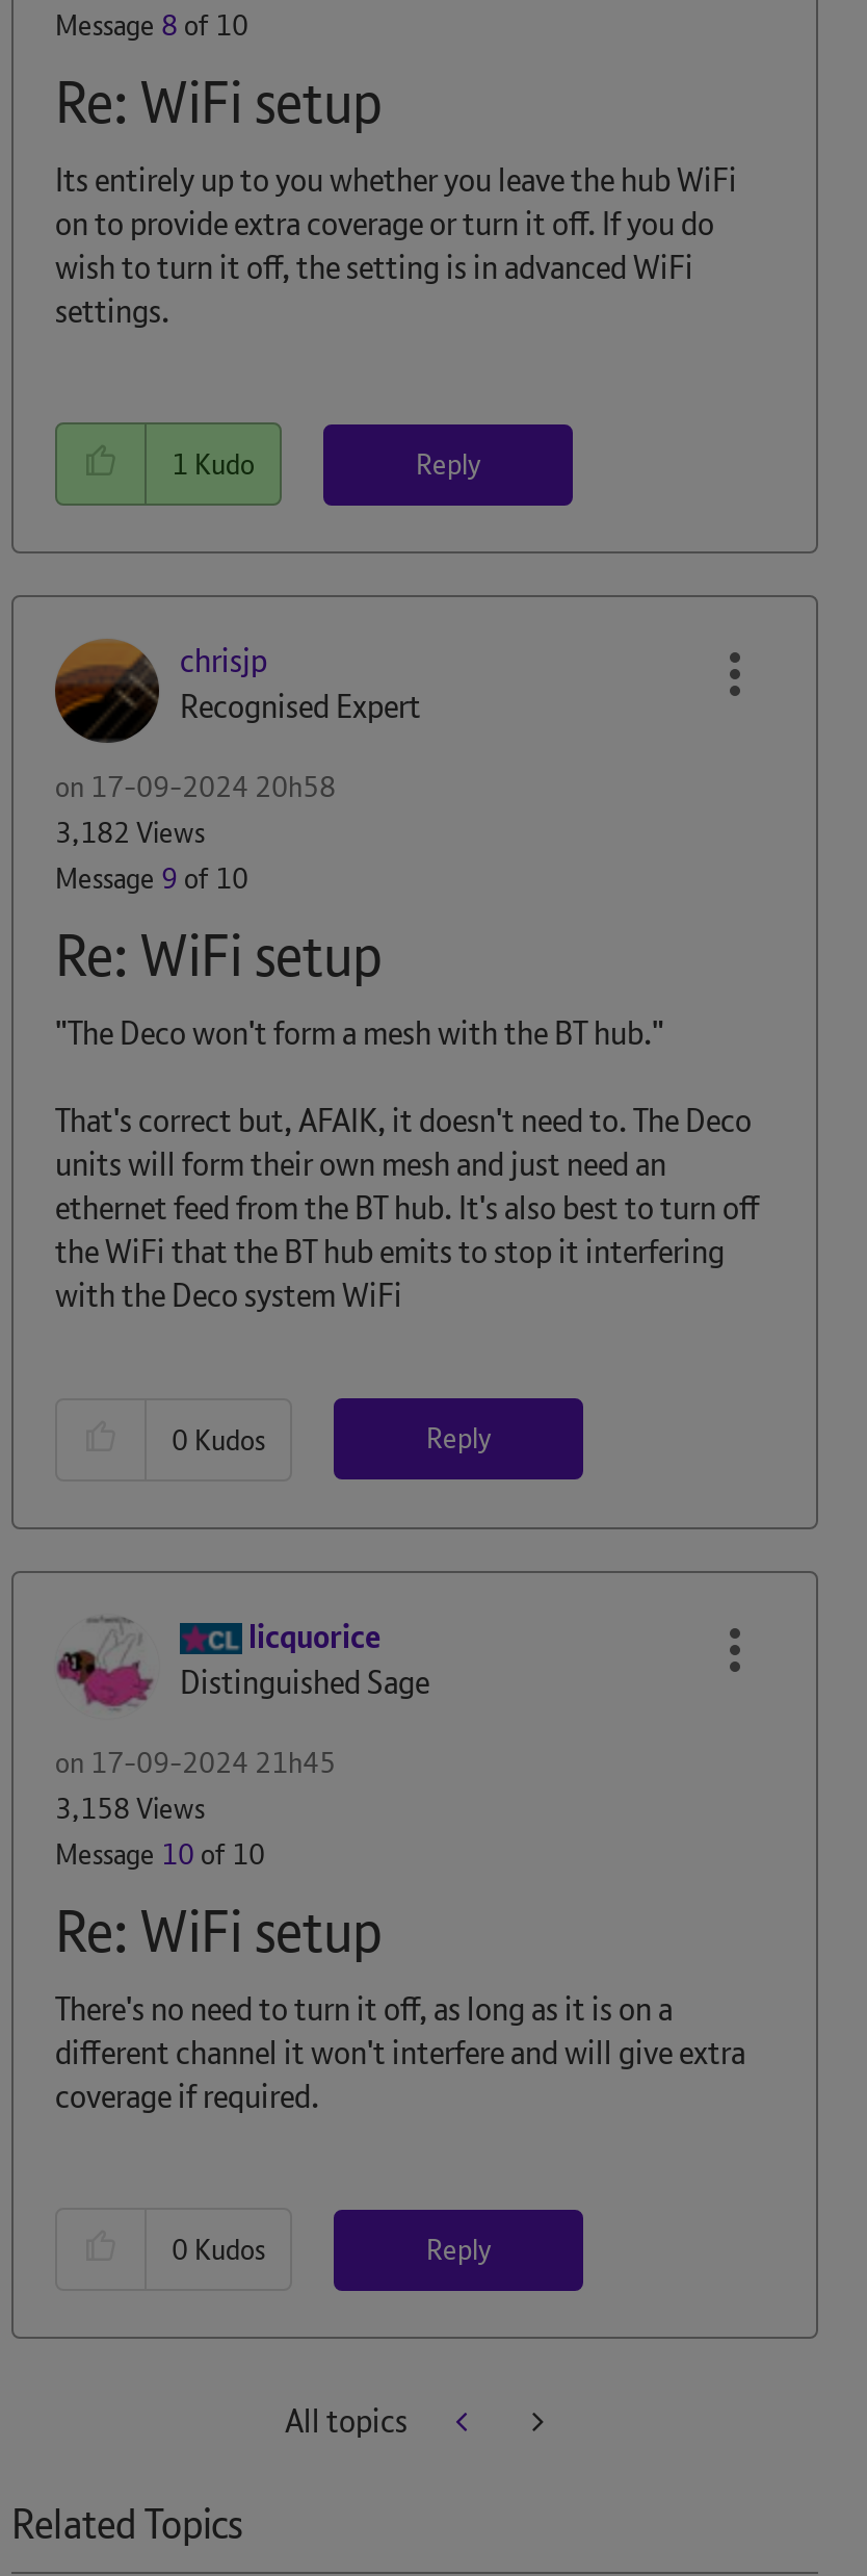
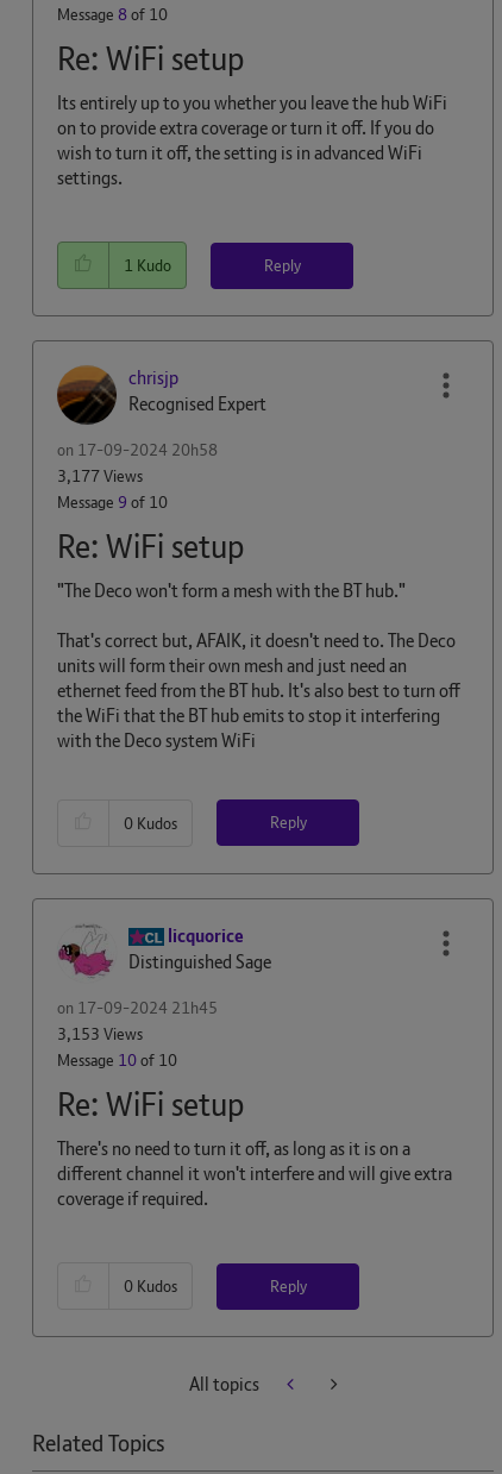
- 3,182 Views
+ 3,177 Views

- 3,158 Views
+ 3,153 Views
